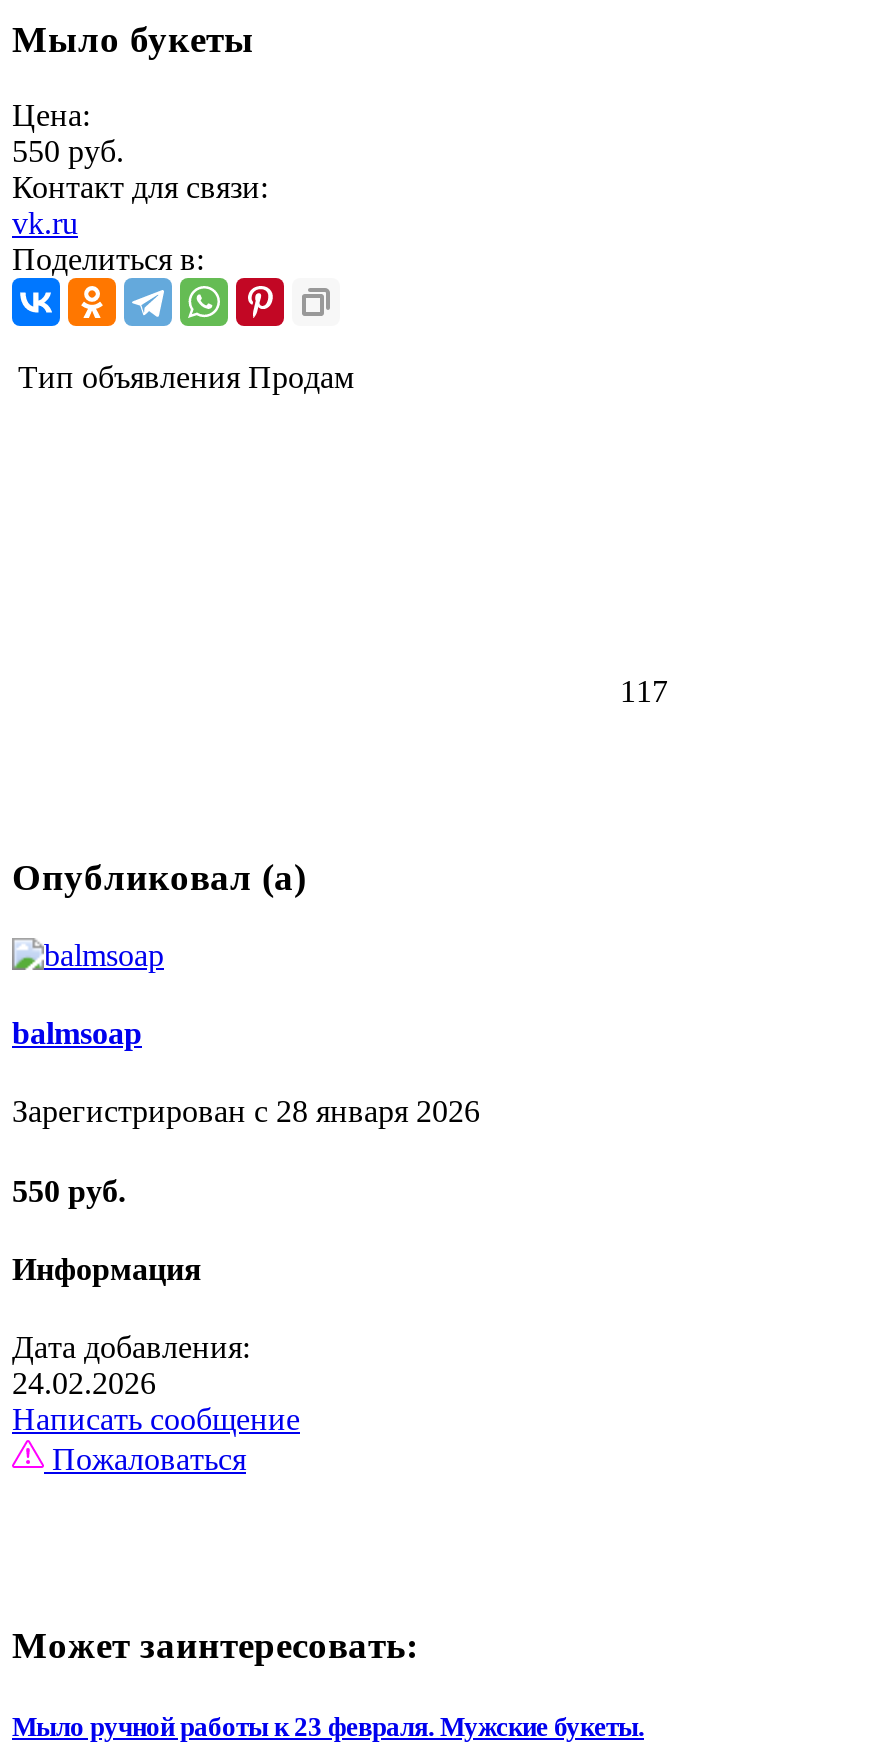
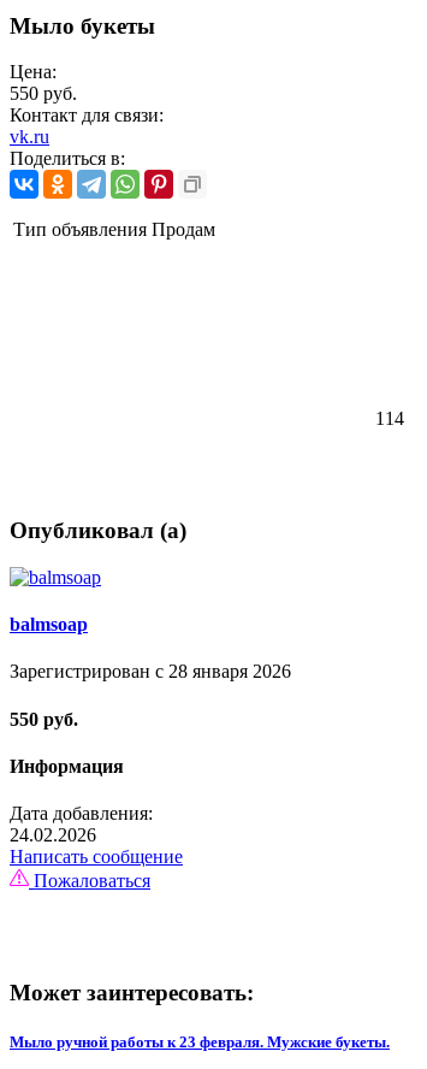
- 117
+ 114
